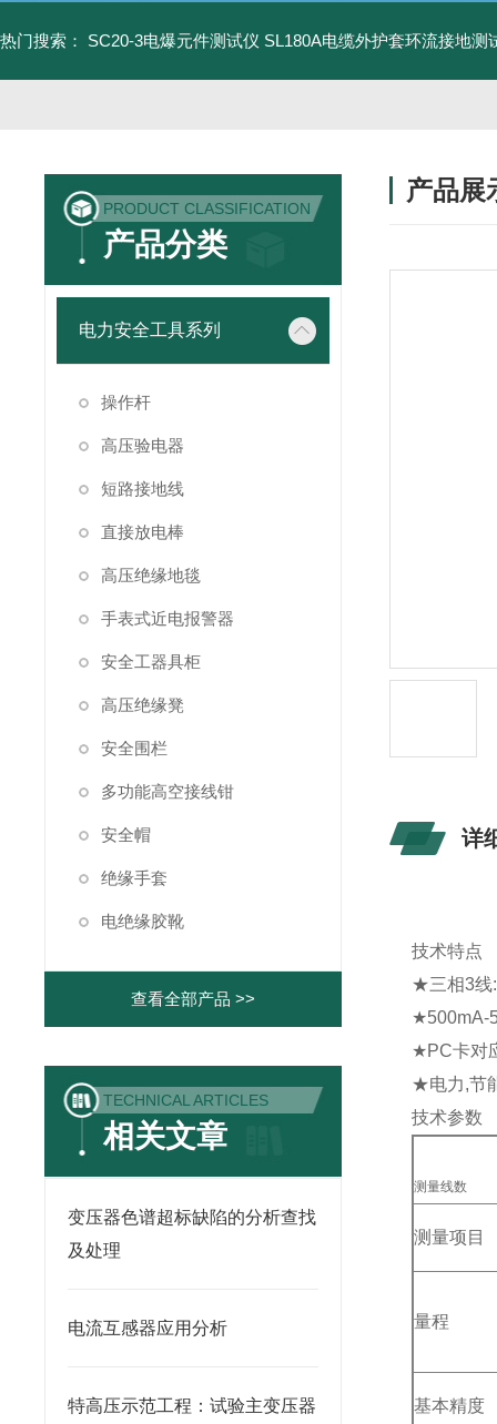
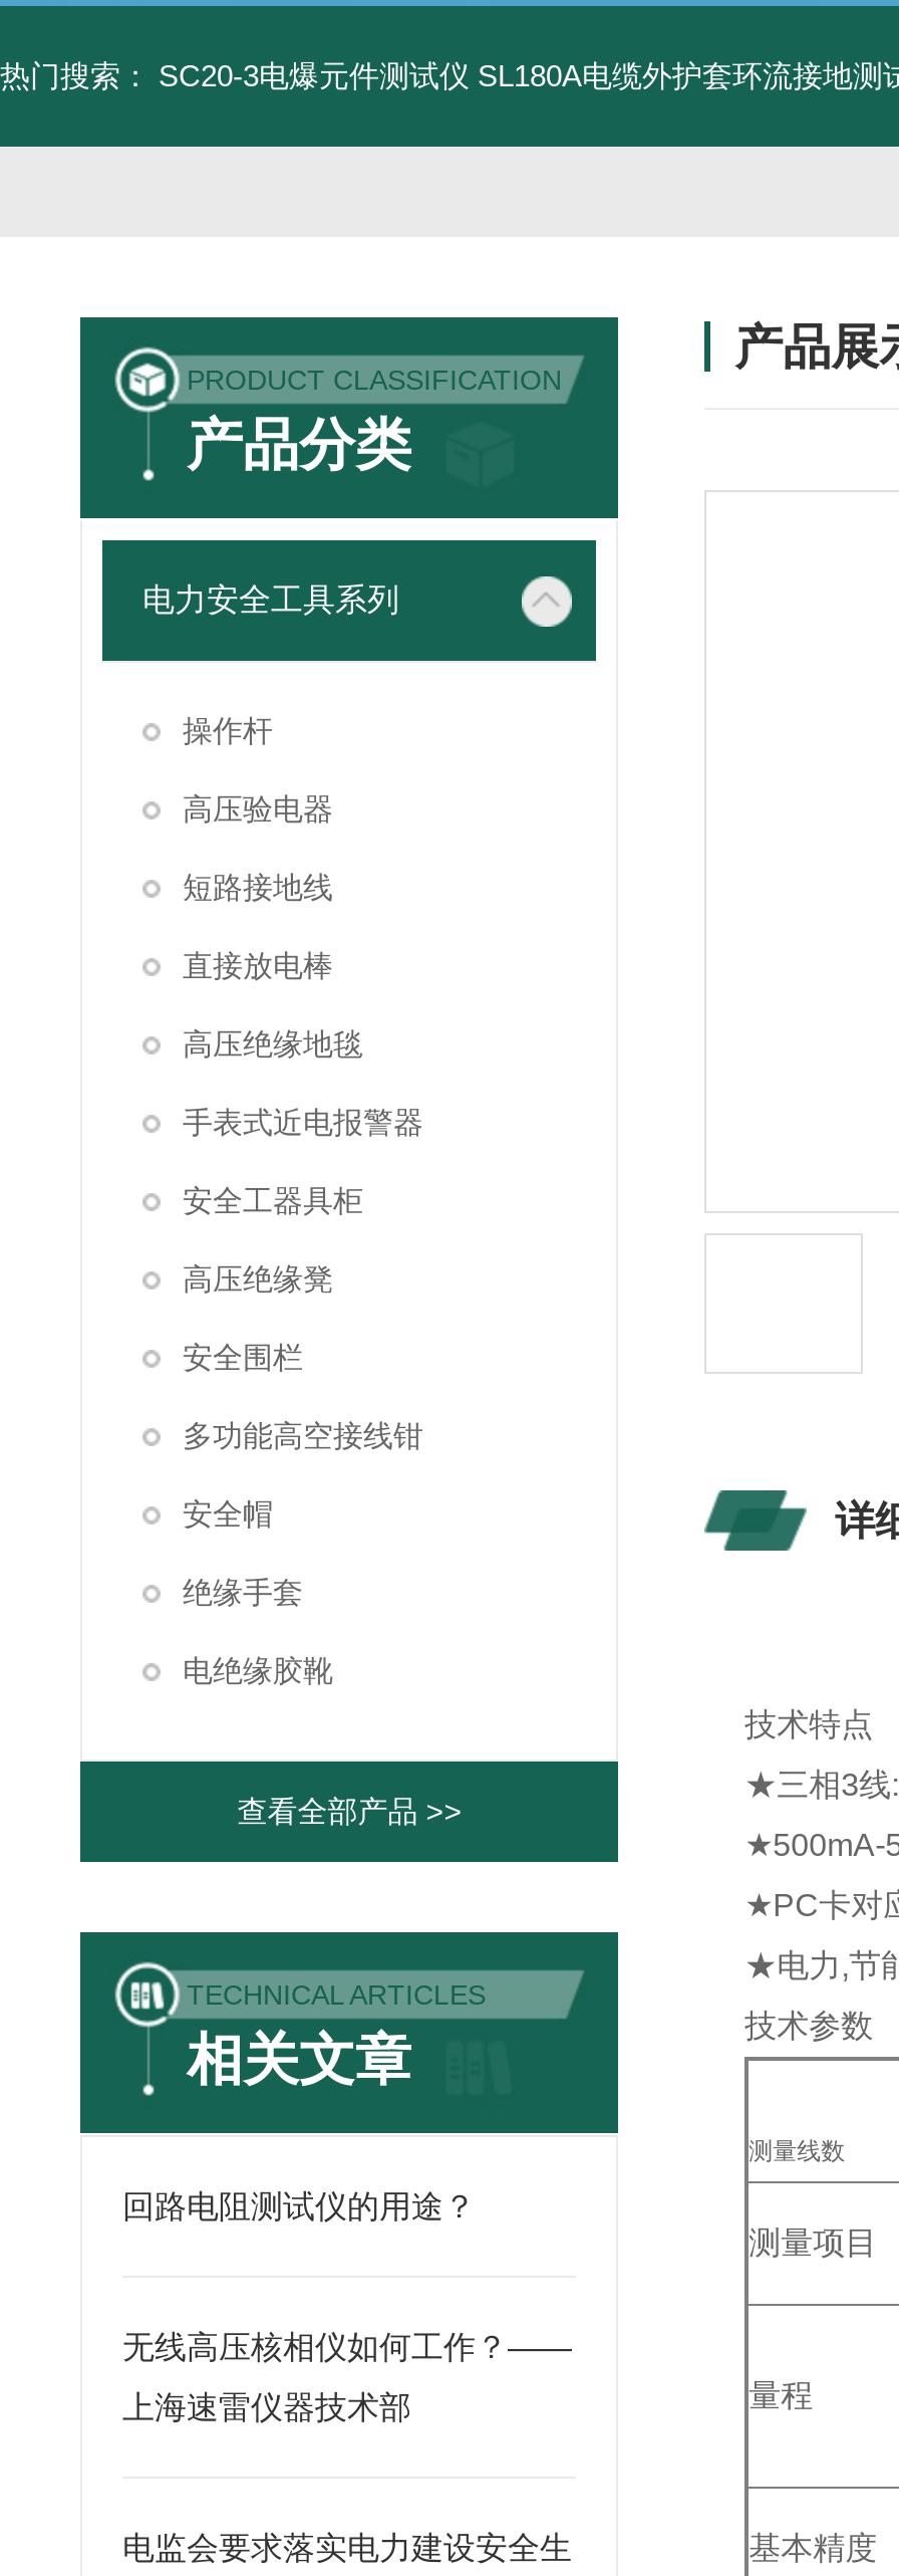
- 变压器色谱超标缺陷的分析查找
+ 回路电阻测试仪的用途？

- 及处理
+ 无线高压核相仪如何工作？——

- 电流互感器应用分析
+ 上海速雷仪器技术部

- 特高压示范工程：试验主变压器
+ 电监会要求落实电力建设安全生
